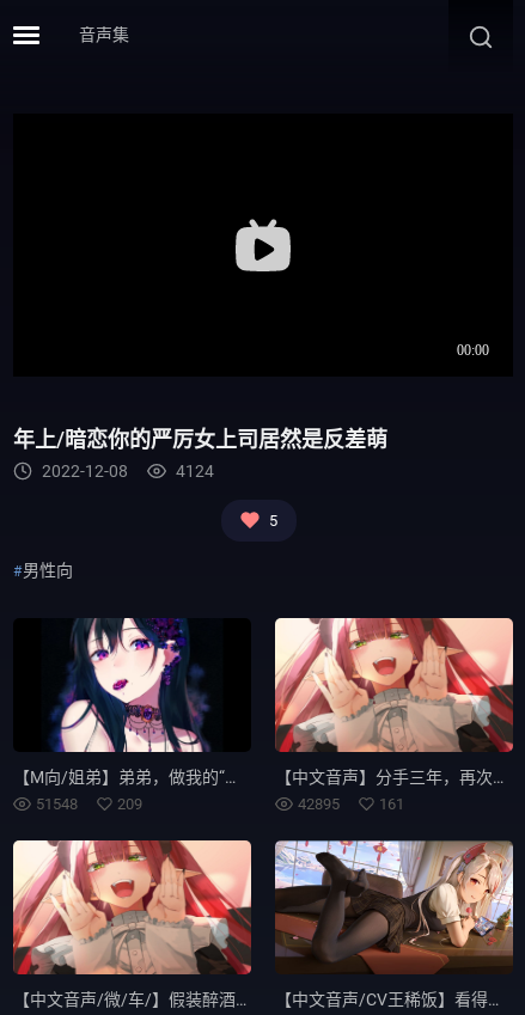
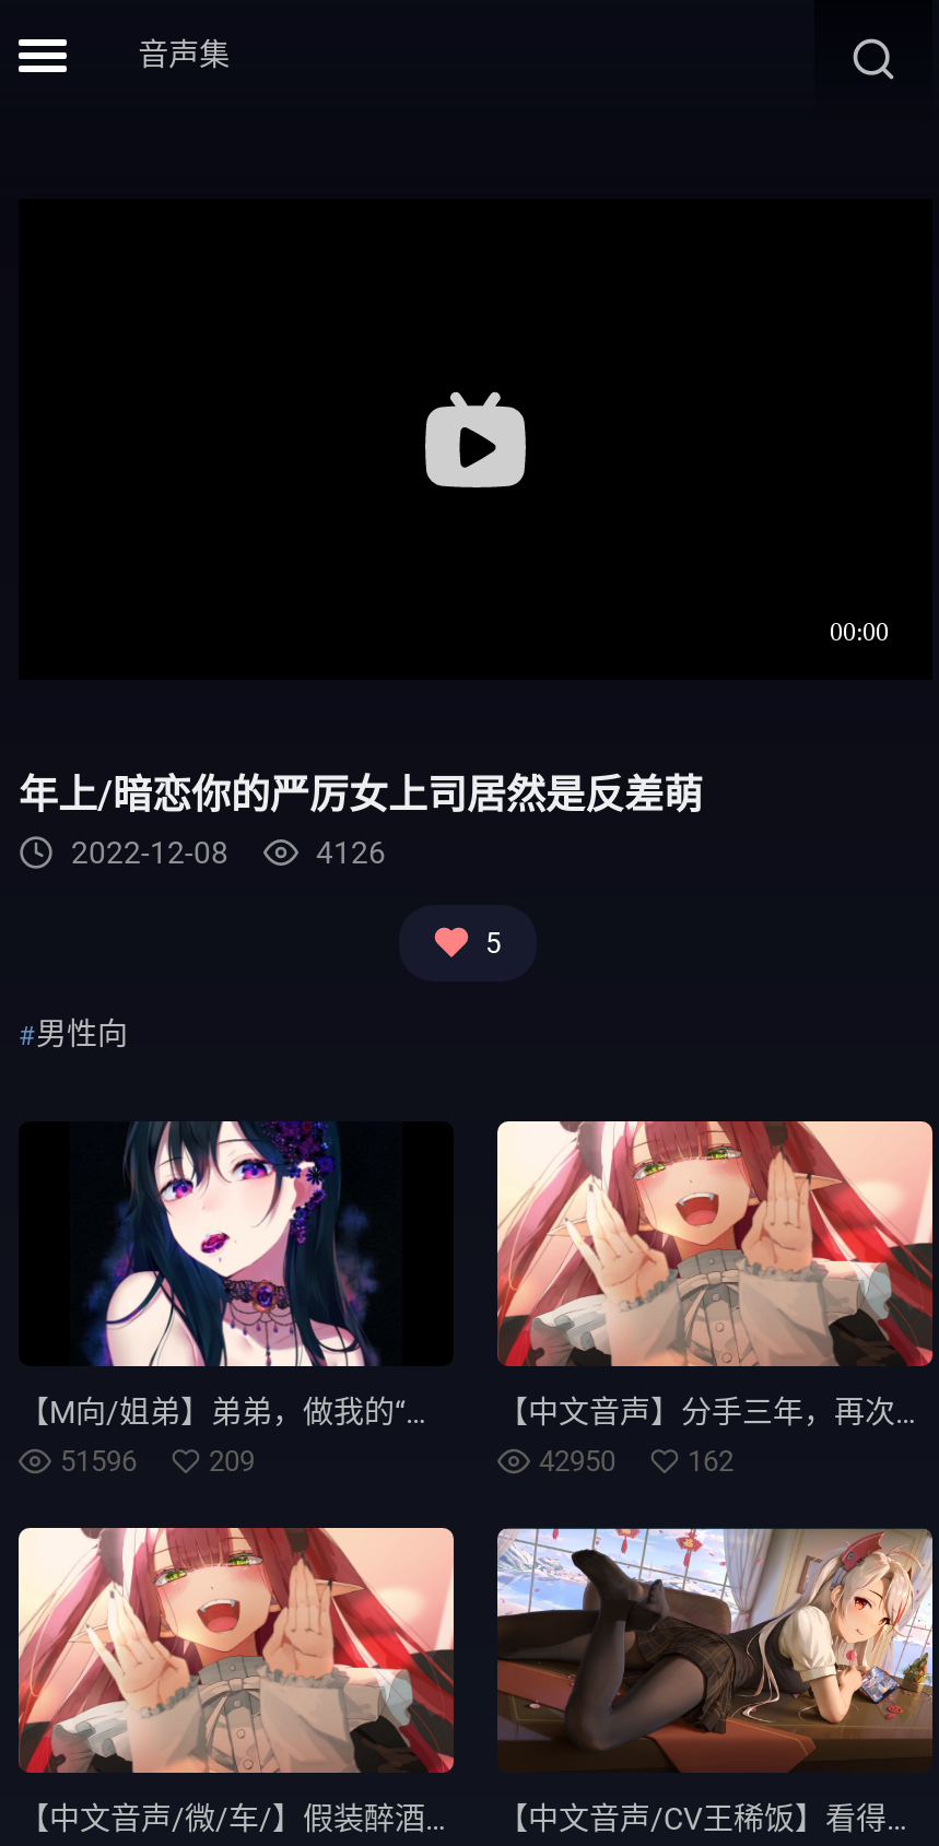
- 4124
+ 4126

- 51548
+ 51596

- 42895
+ 42950

- 161
+ 162
